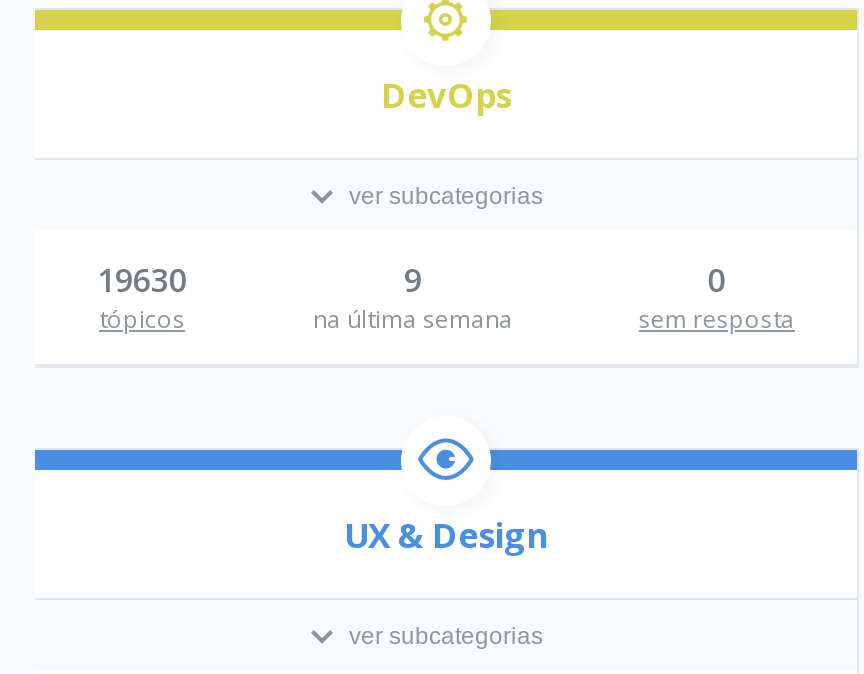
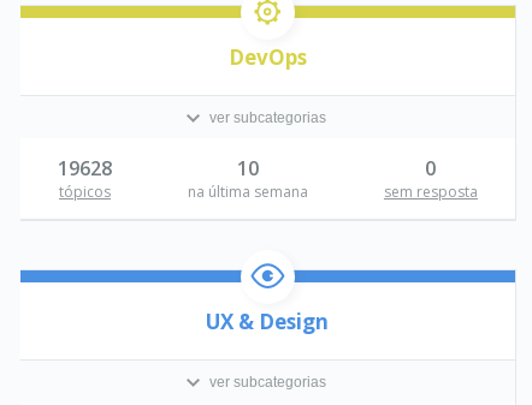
- 19630
+ 19628

- 9
+ 10
